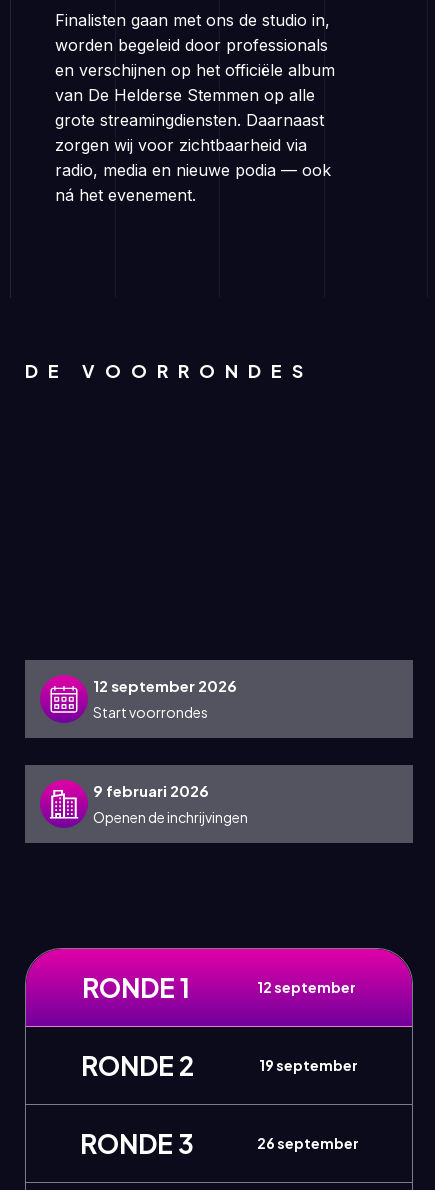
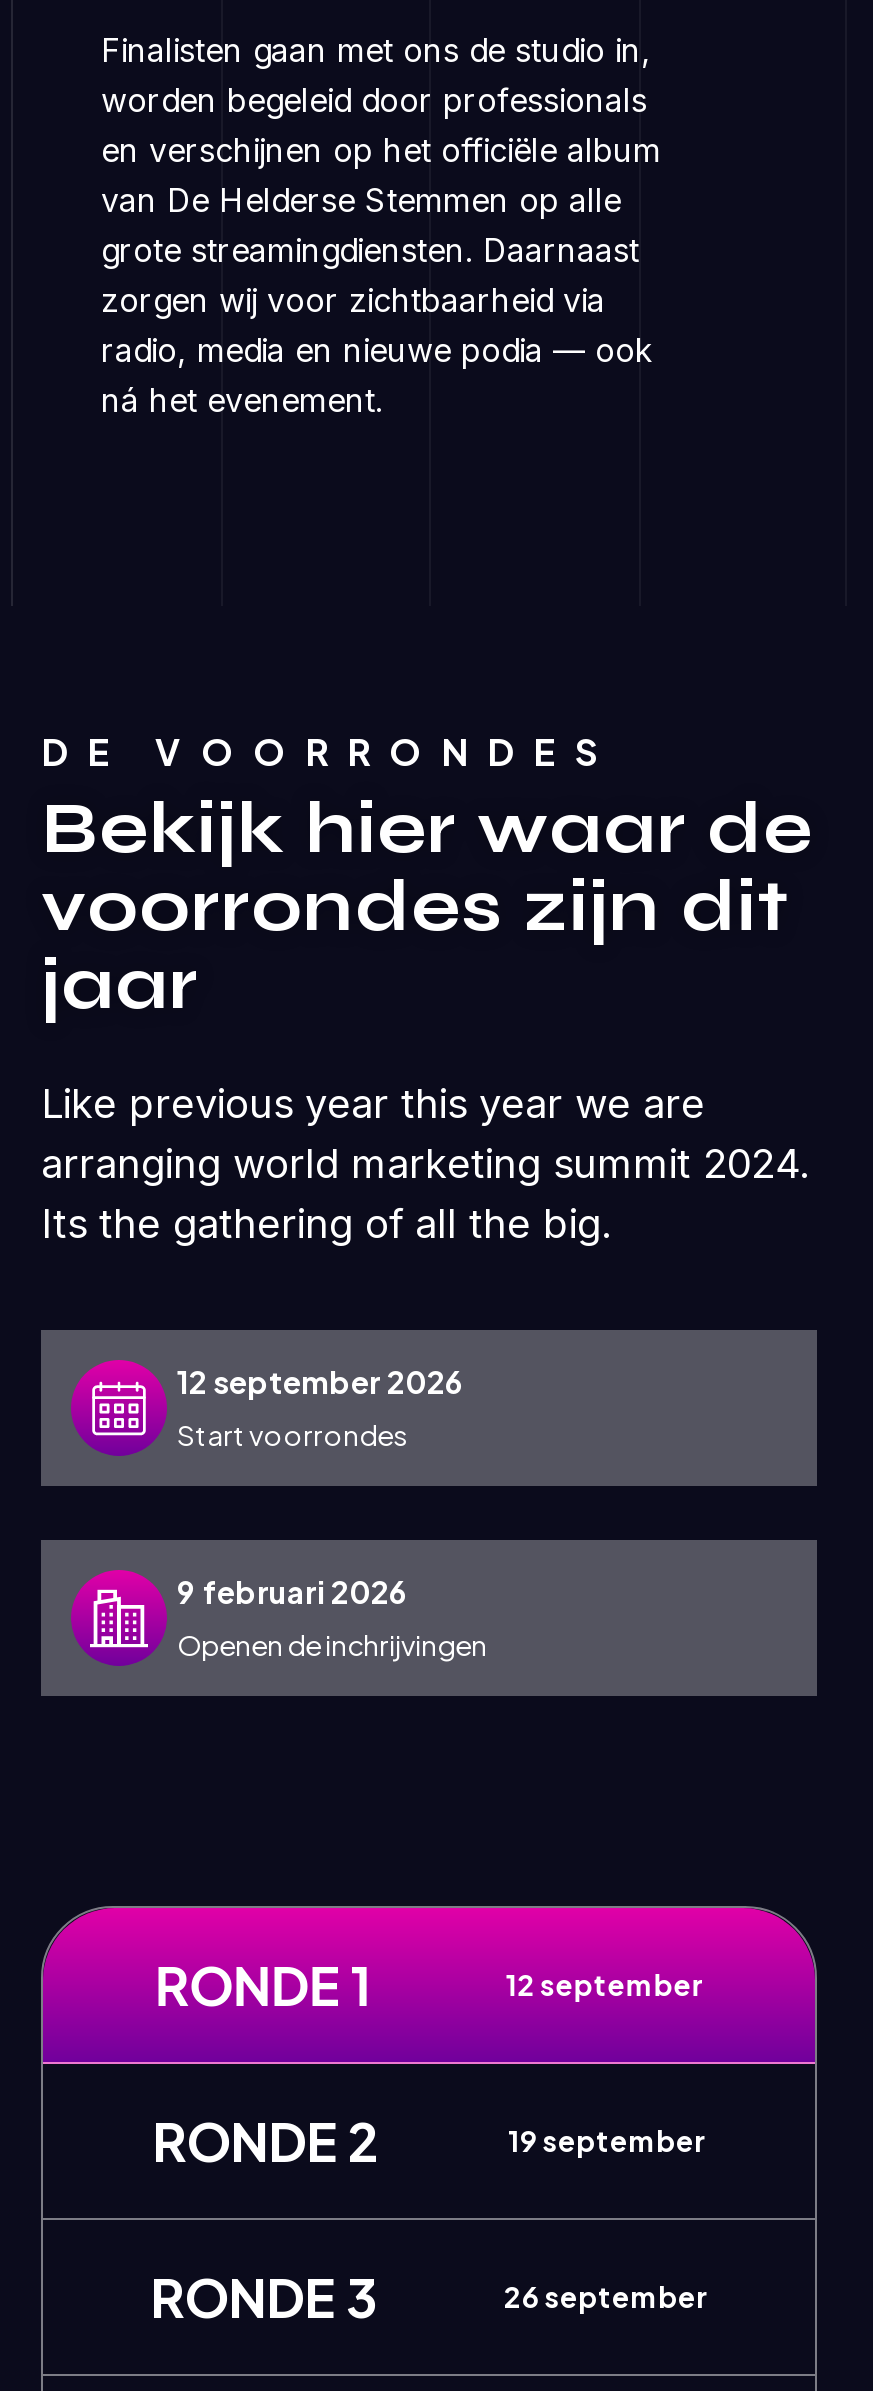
+ Bekijk hier waar de
+ voorrondes zijn dit
+ jaar
+ Like previous year this year we are
+ arranging world marketing summit 2024.
+ Its the gathering of all the big.
